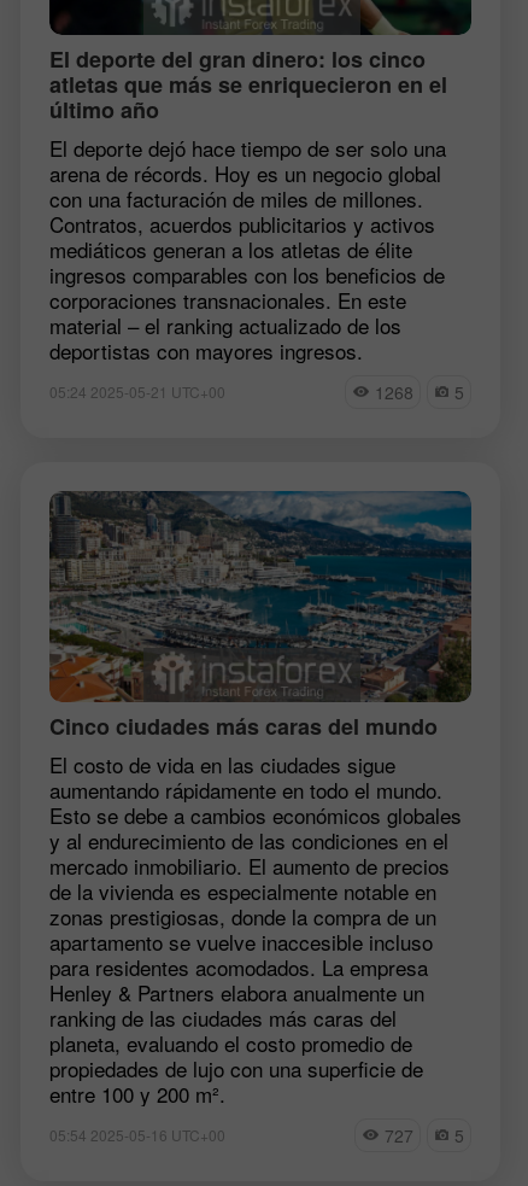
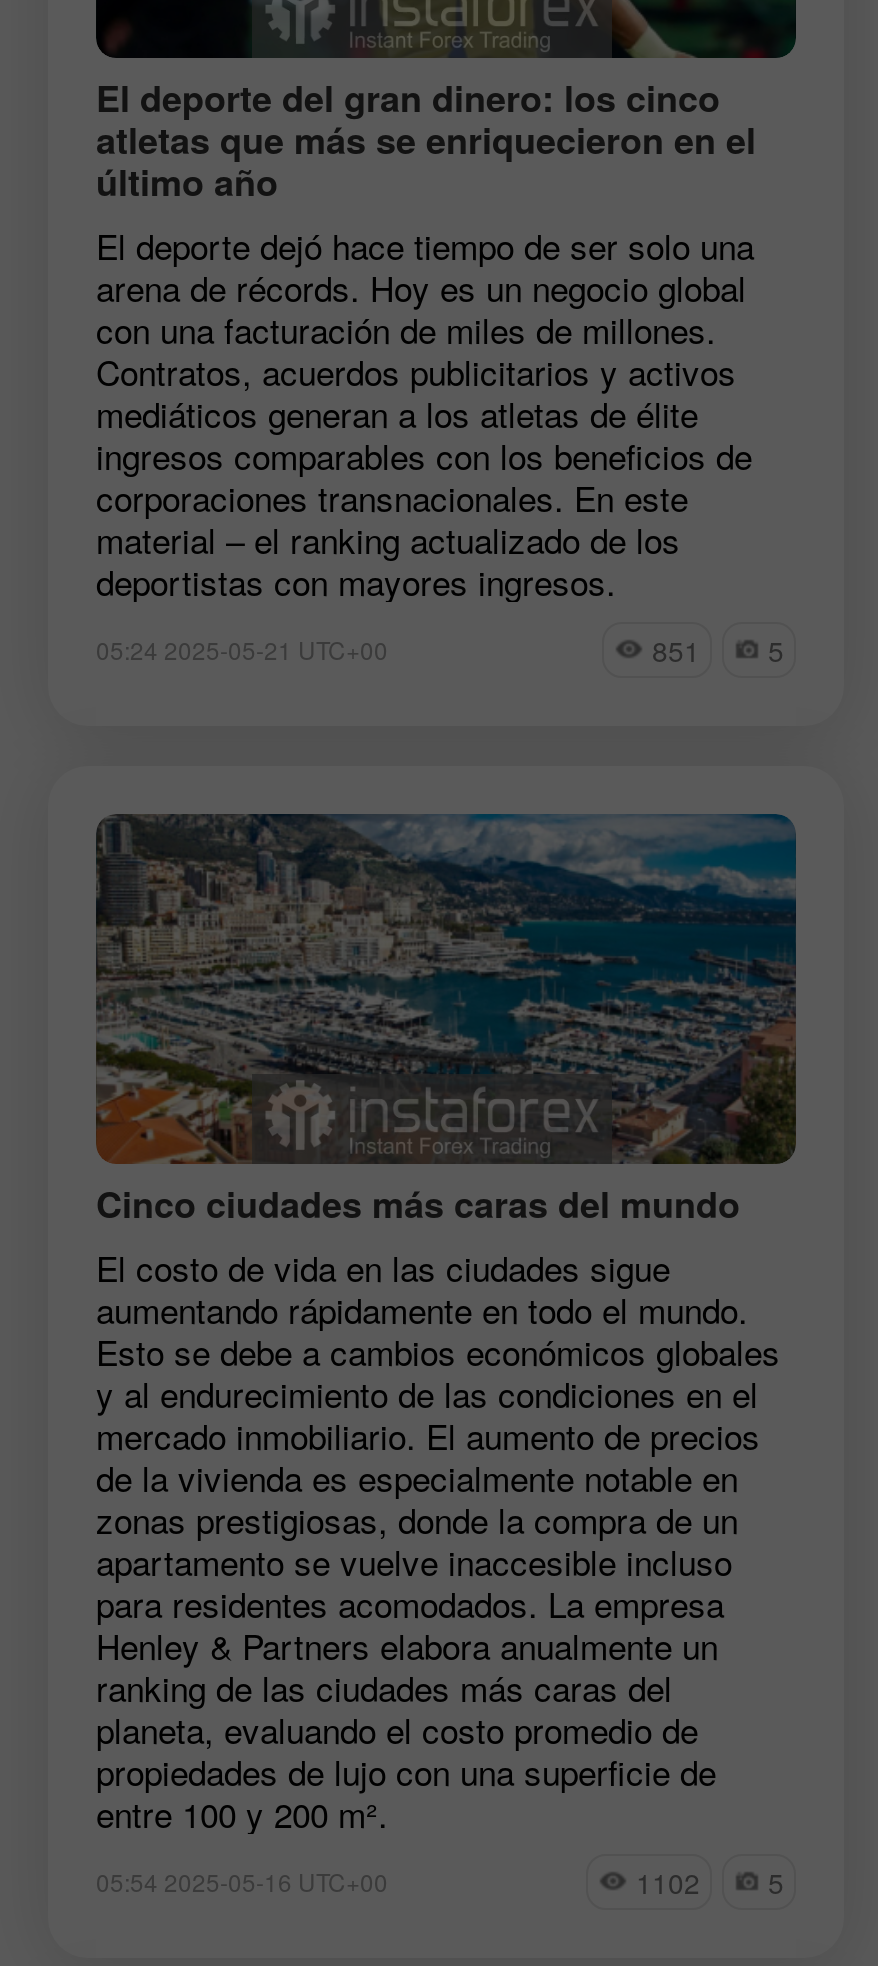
- 1268 5
+ 851 5

- 727 5
+ 1102 5
